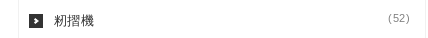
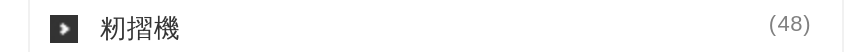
- (52)
+ (48)
